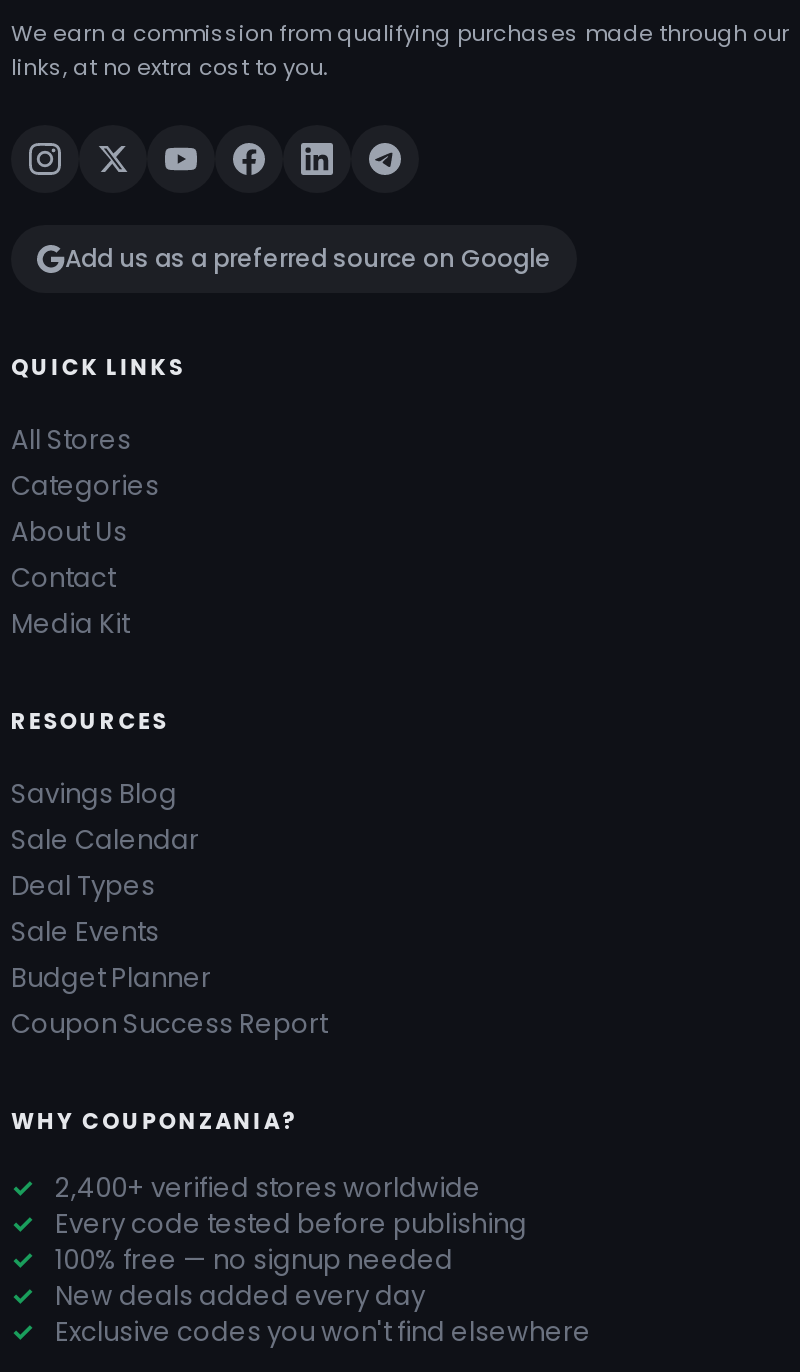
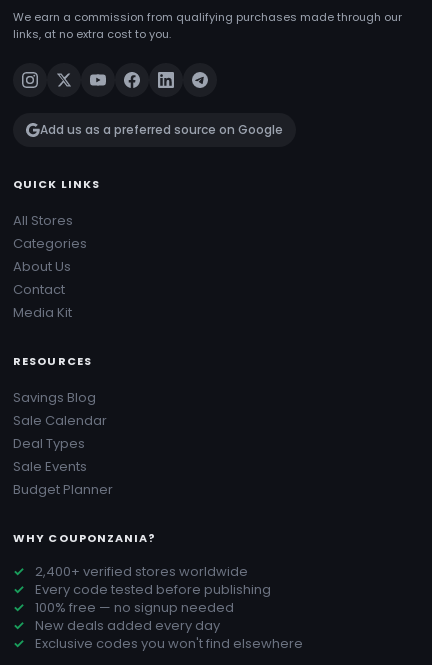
- Coupon Success Report
